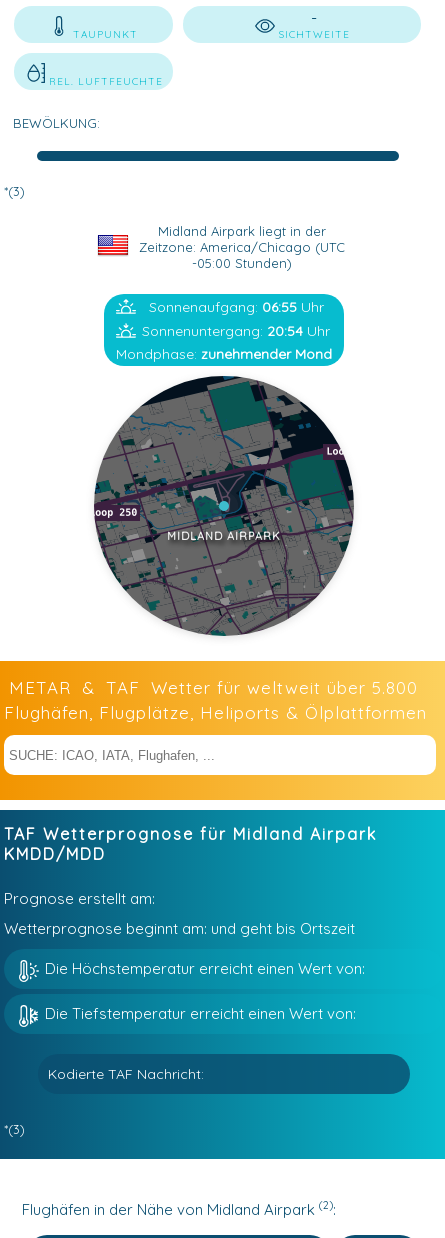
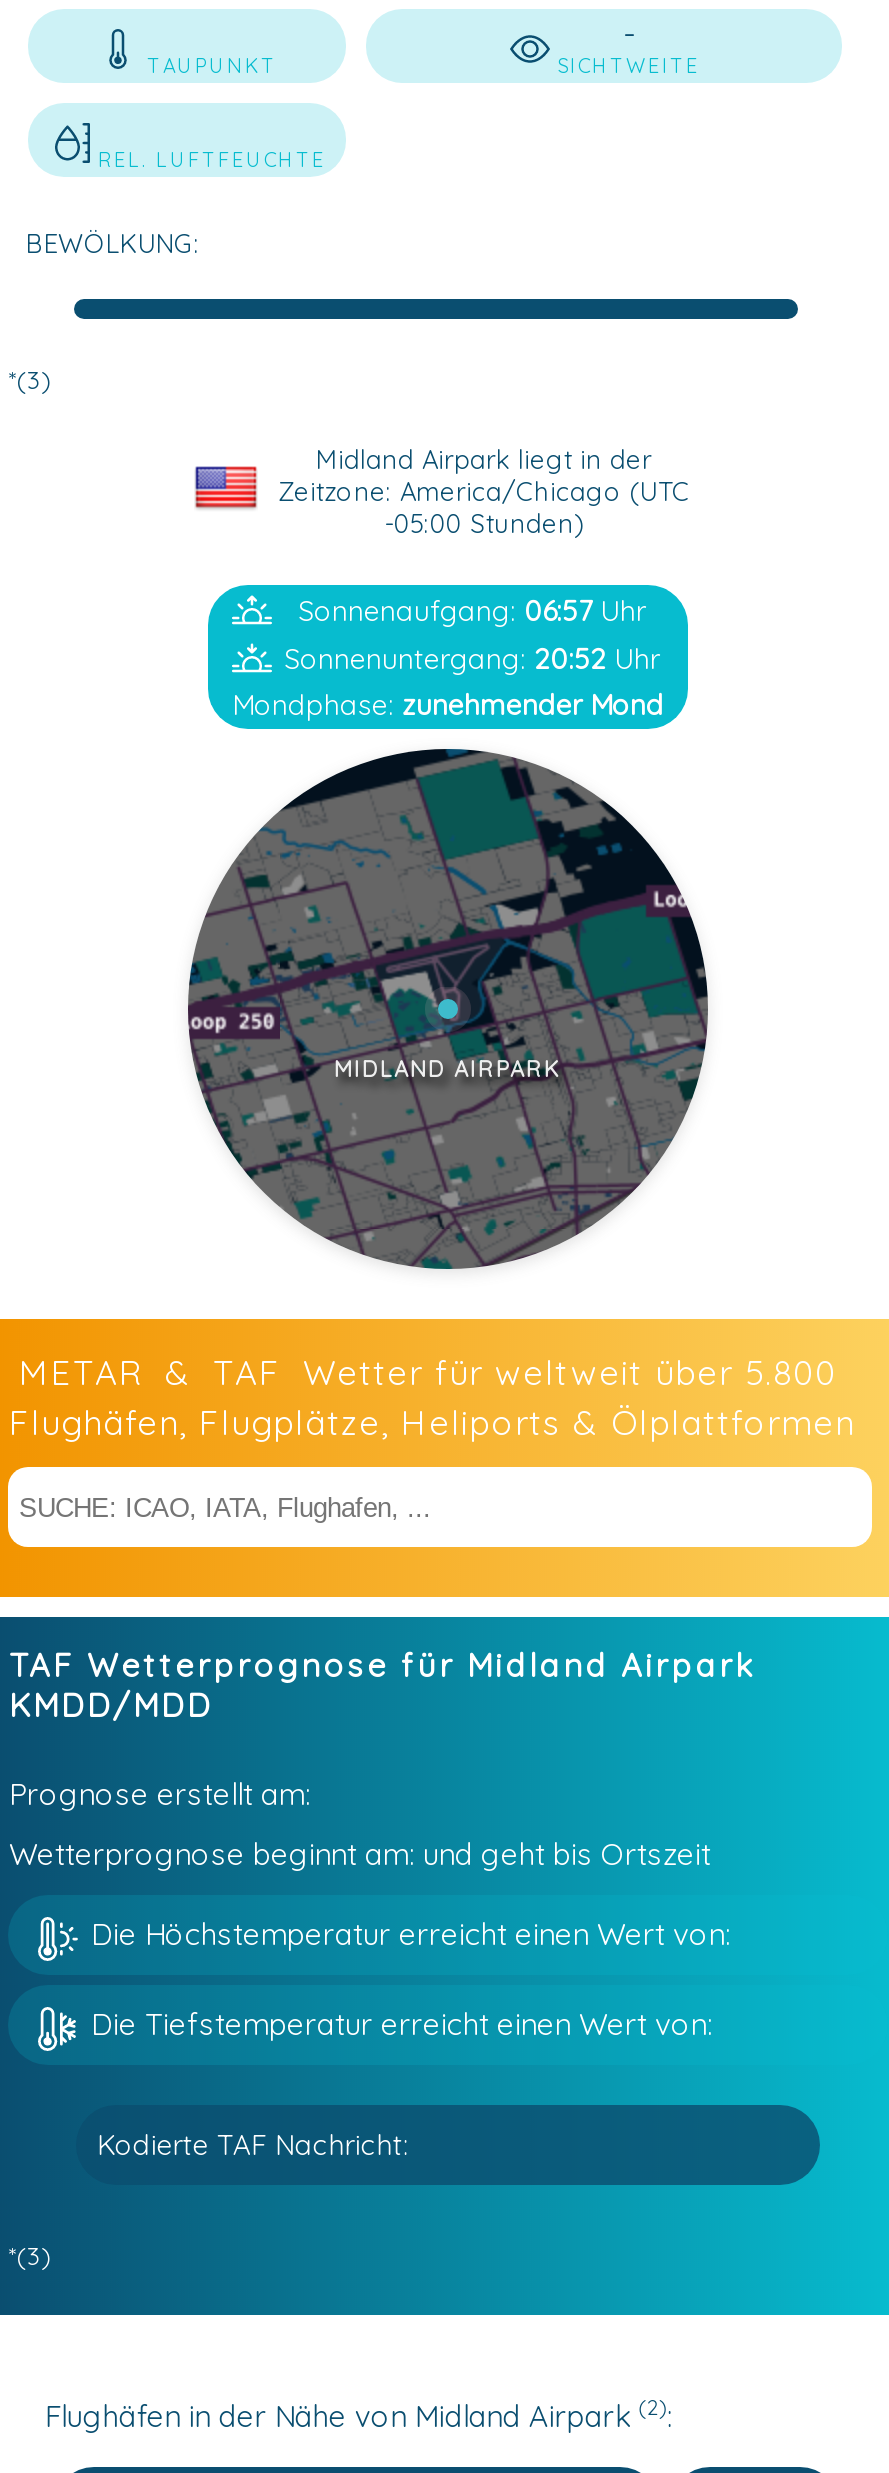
- Sonnenaufgang: 06:55 Uhr
+ Sonnenaufgang: 06:57 Uhr

- Sonnenuntergang: 20:54 Uhr
+ Sonnenuntergang: 20:52 Uhr
